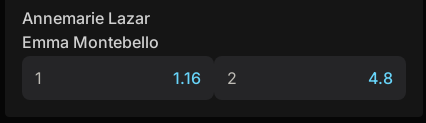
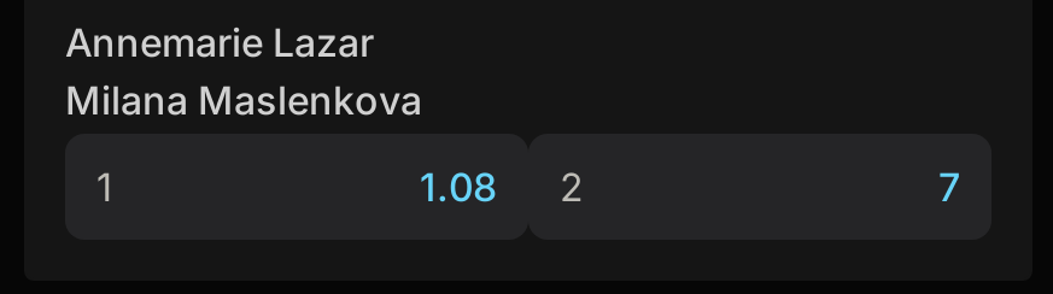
- Emma Montebello
+ Milana Maslenkova

- 1.16 2
+ 1.08 2

- 4.8
+ 7
